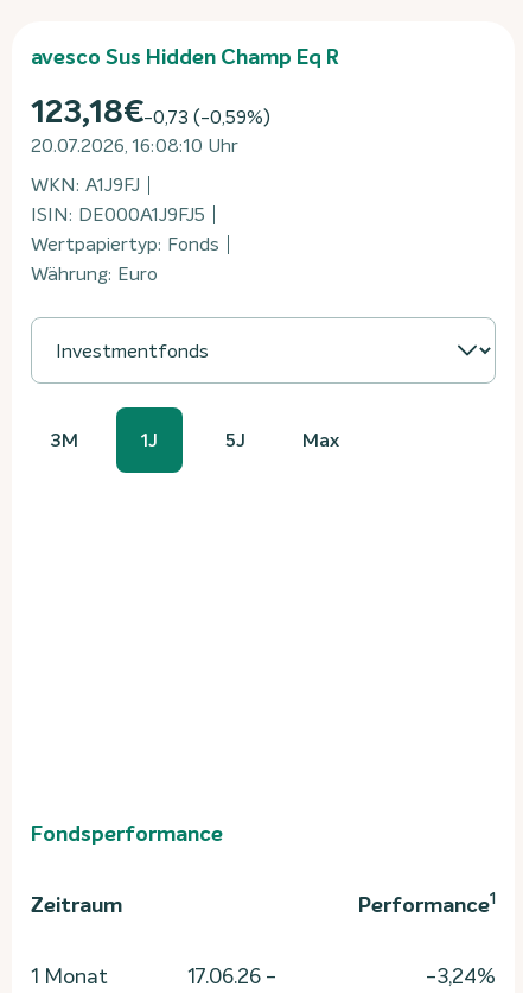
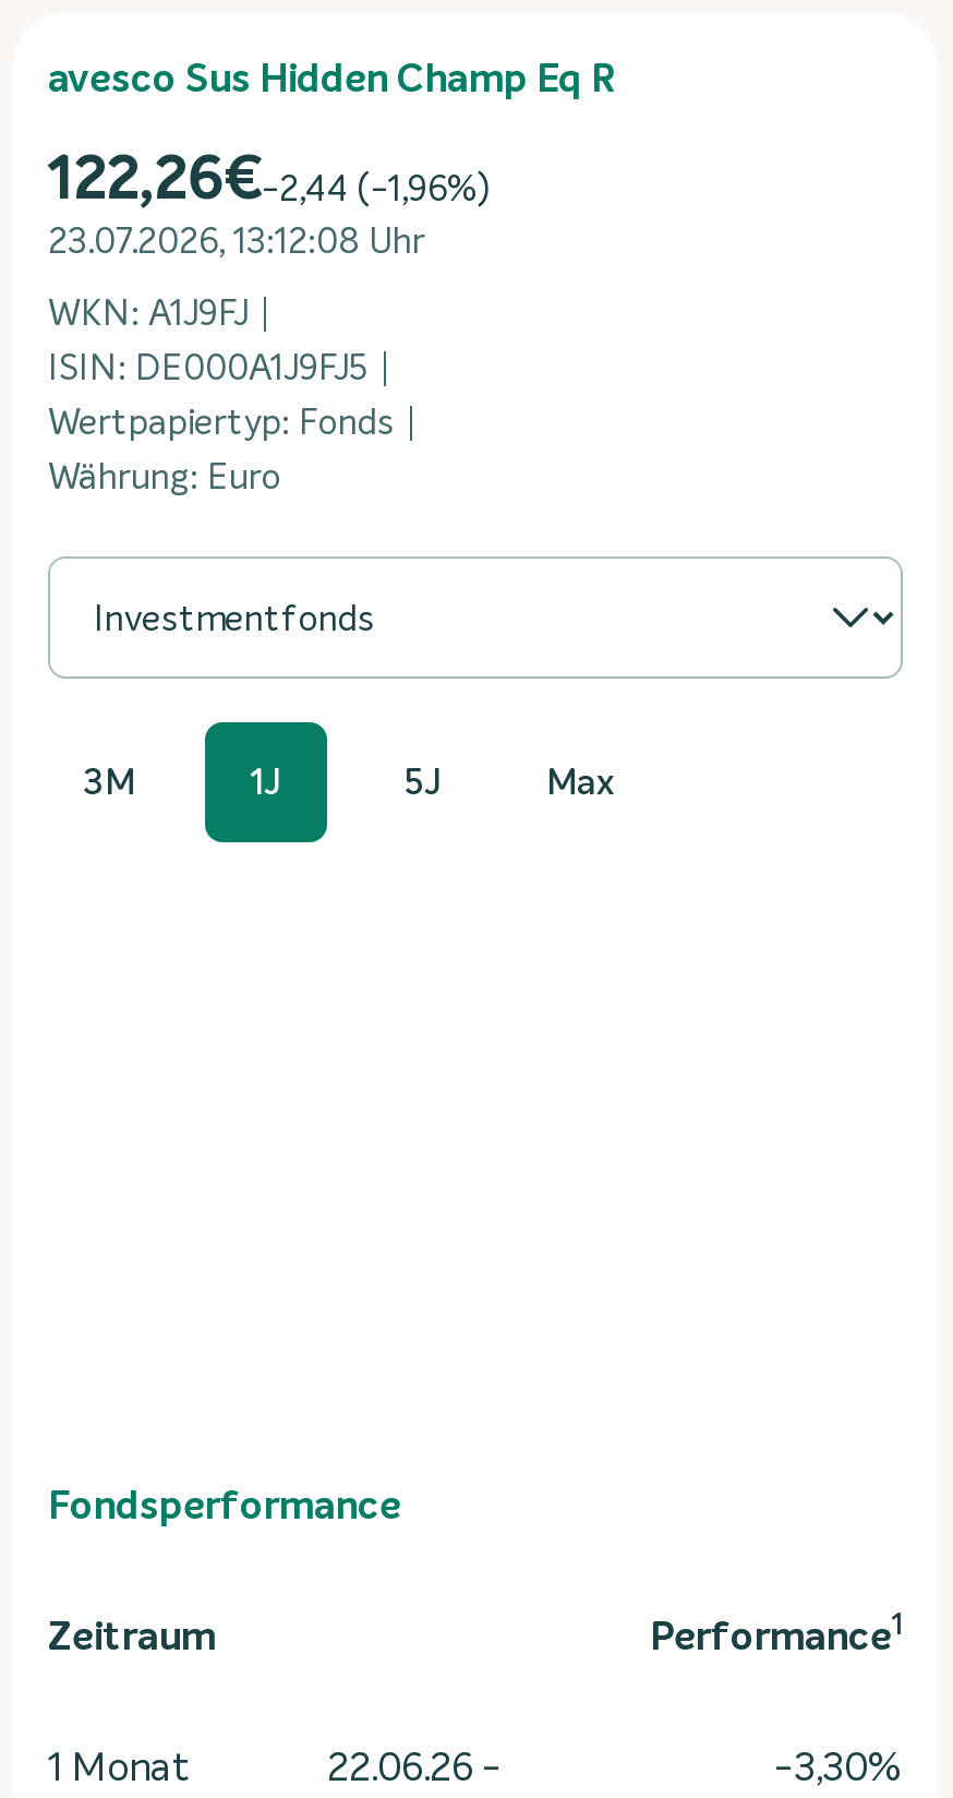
- 123,18€-0,73 (-0,59%)
+ 122,26€-2,44 (-1,96%)

- 20.07.2026, 16:08:10 Uhr
+ 23.07.2026, 13:12:08 Uhr

- 17.06.26 -
+ 22.06.26 -

- -3,24%
+ -3,30%
